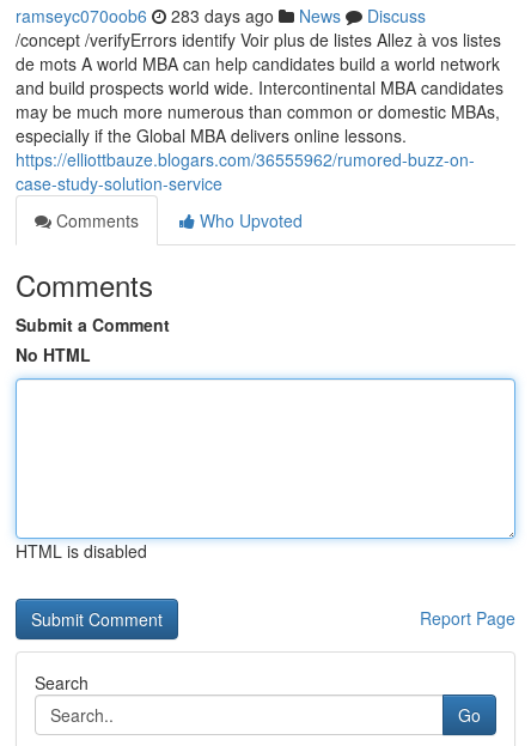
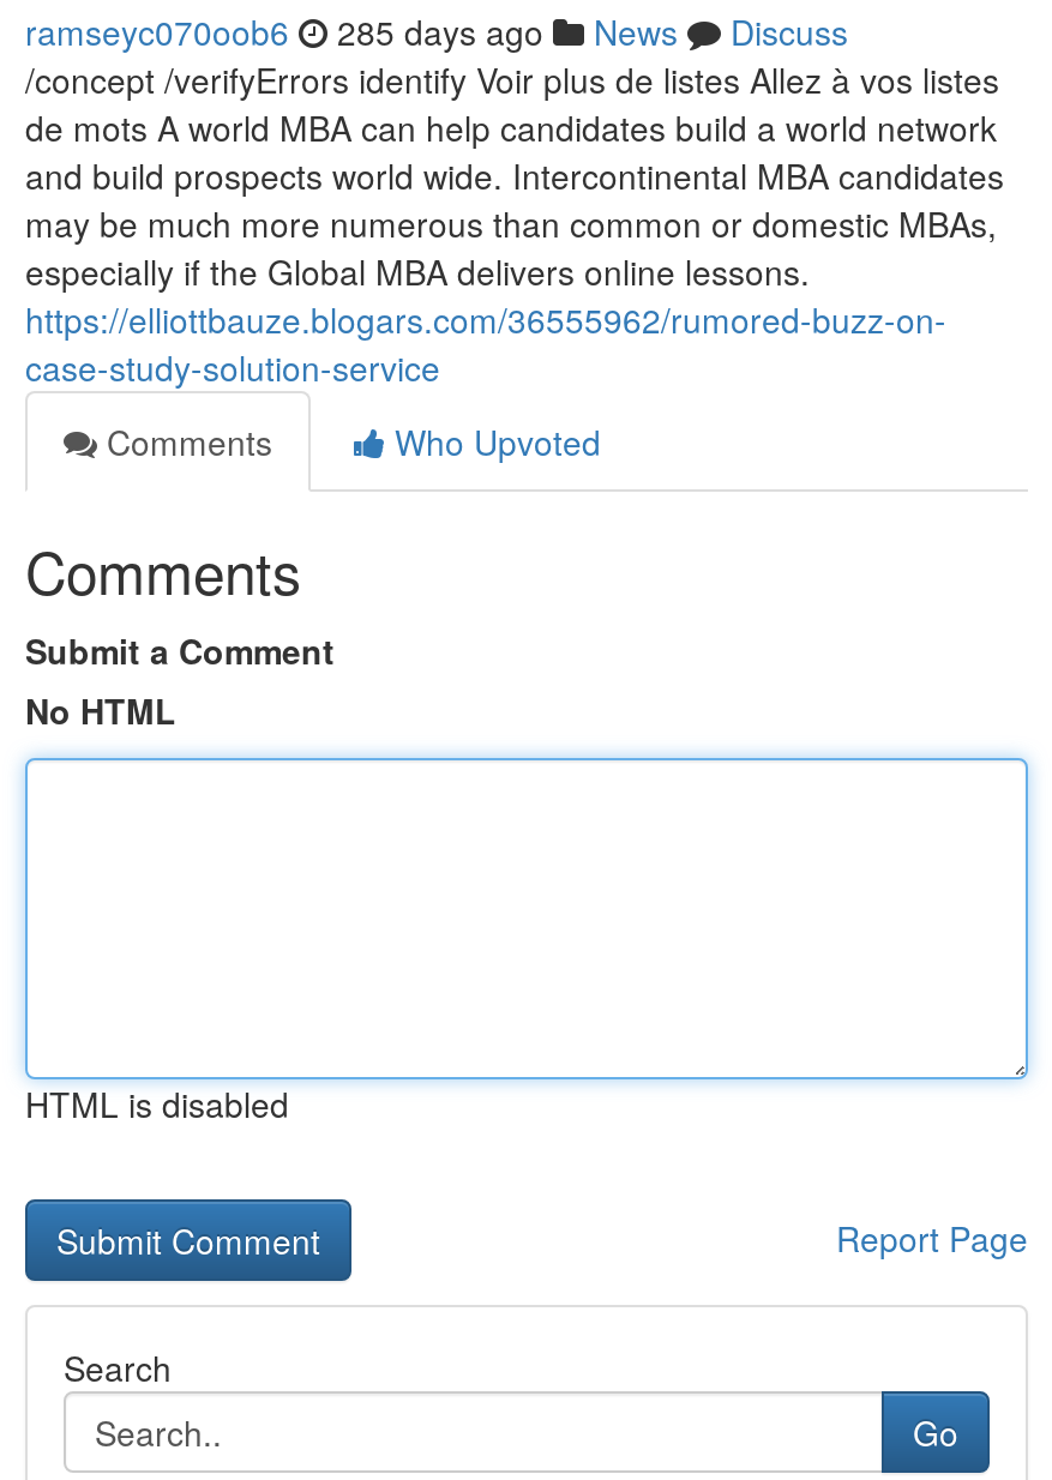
- ramseyc070oob6 283 days ago News Discuss
+ ramseyc070oob6 285 days ago News Discuss
